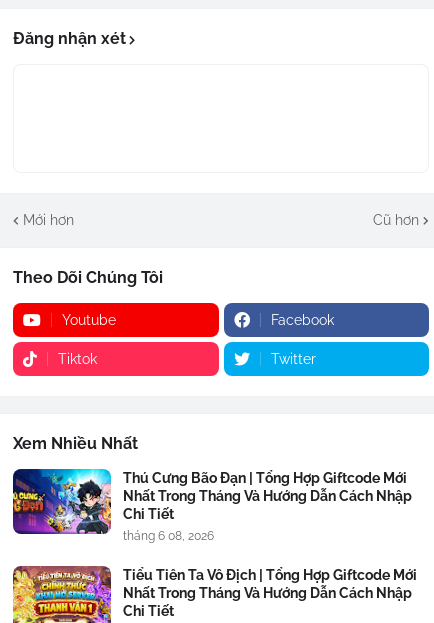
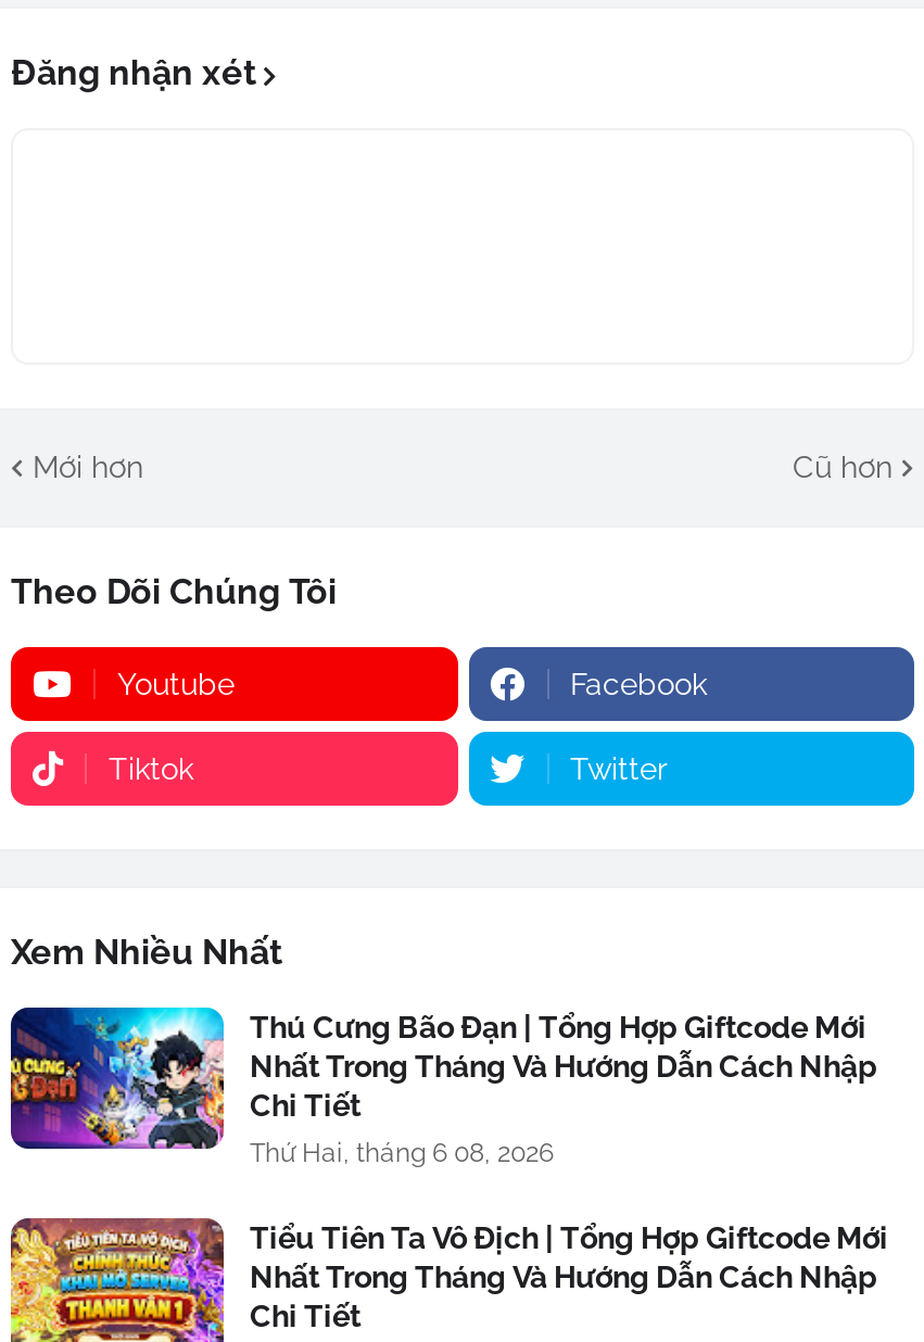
- tháng 6 08, 2026
+ Thứ Hai, tháng 6 08, 2026
